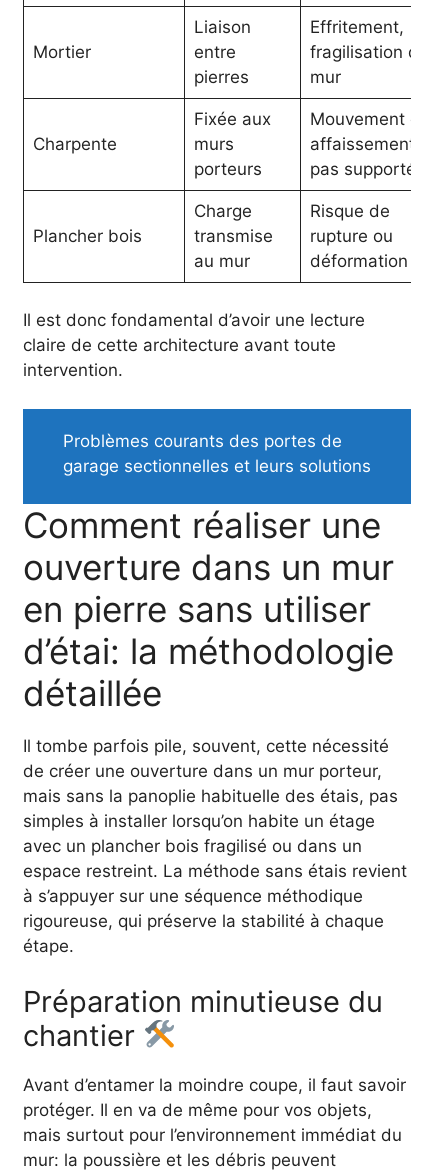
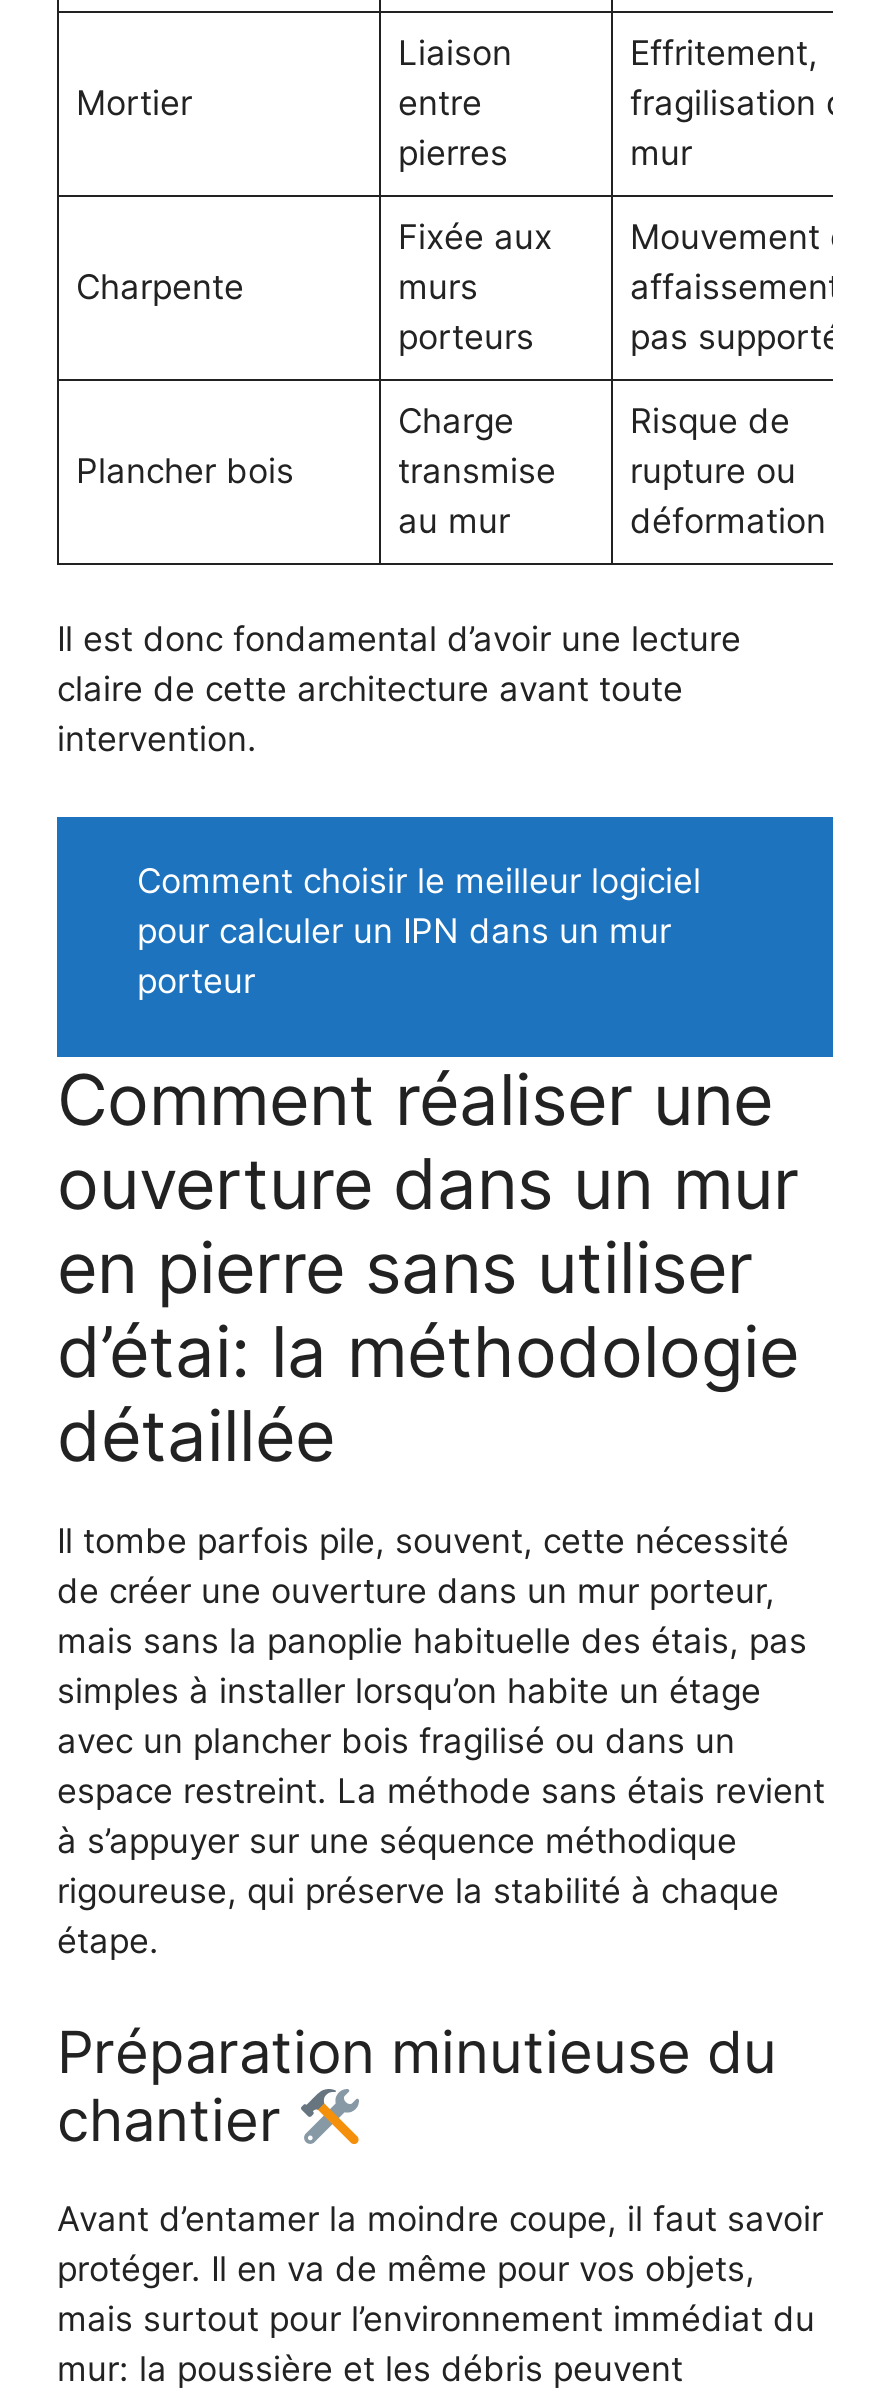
- Problèmes courants des portes de
- garage sectionnelles et leurs solutions
+ Comment choisir le meilleur logiciel
+ pour calculer un IPN dans un mur
+ porteur
